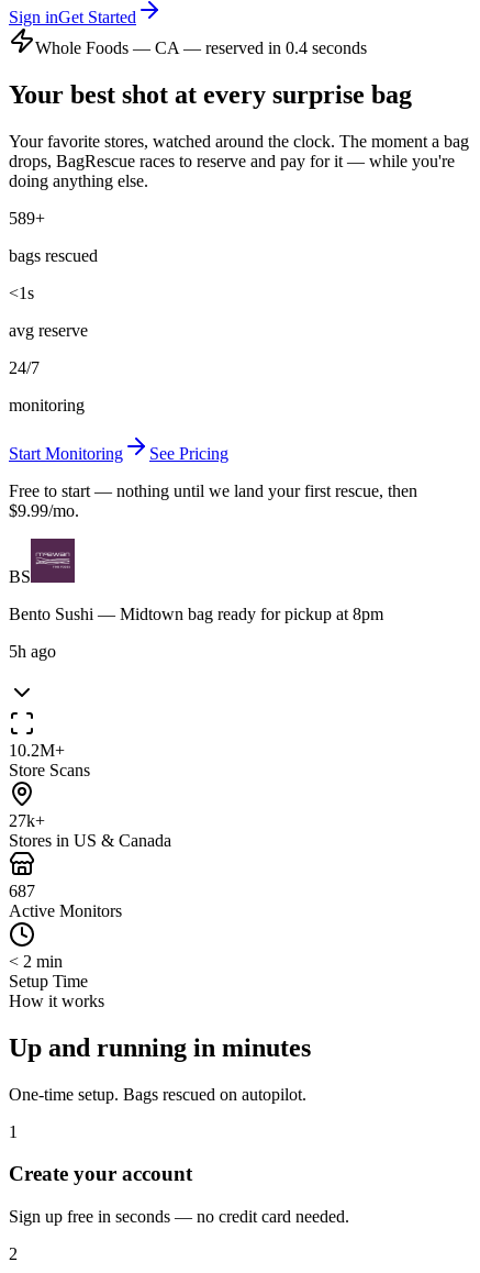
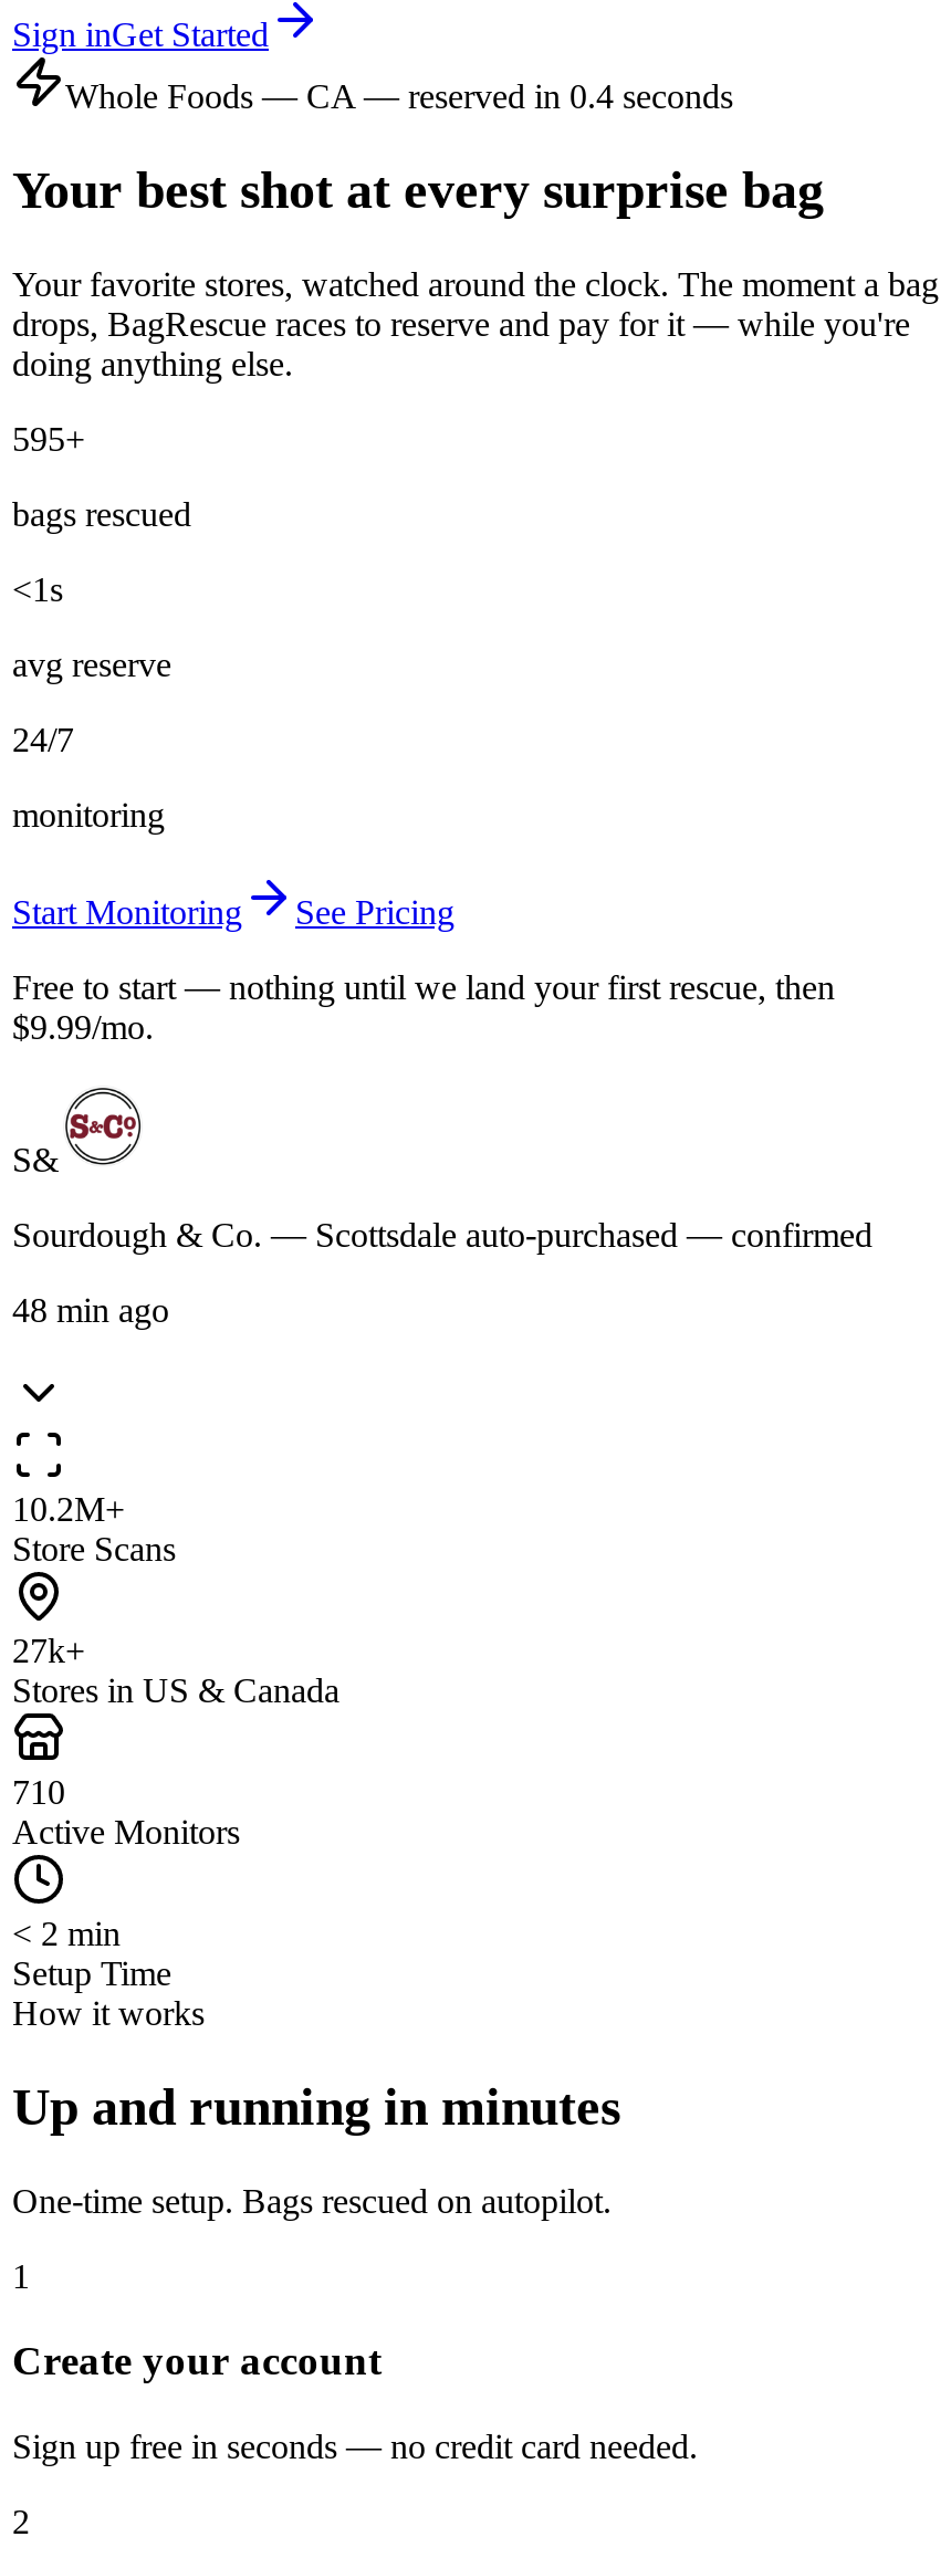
- 589+
+ 595+

- [image]
- BS
+ [image]
+ S&

- Bento Sushi — Midtown bag ready for pickup at 8pm
+ Sourdough & Co. — Scottsdale auto-purchased — confirmed

- 5h ago
+ 48 min ago

- 687
+ 710
